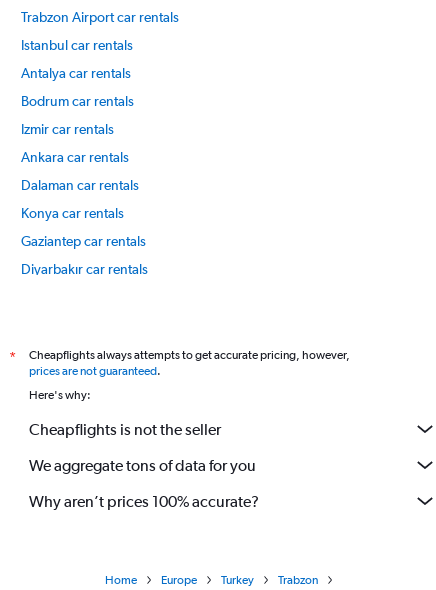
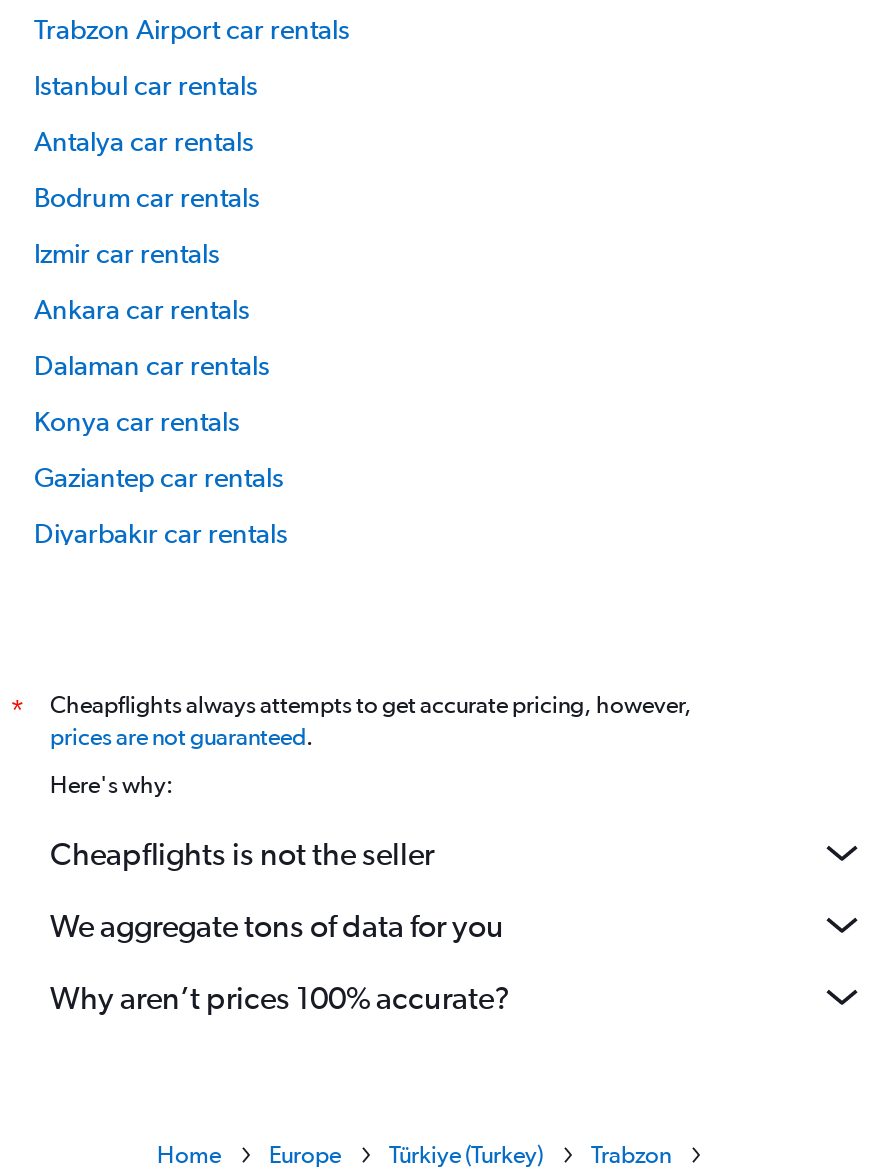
- Turkey
+ Türkiye (Turkey)
